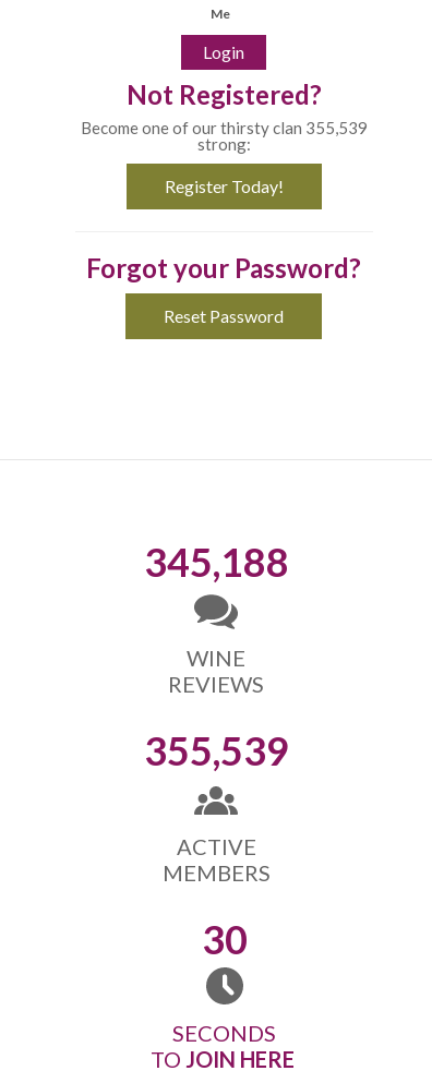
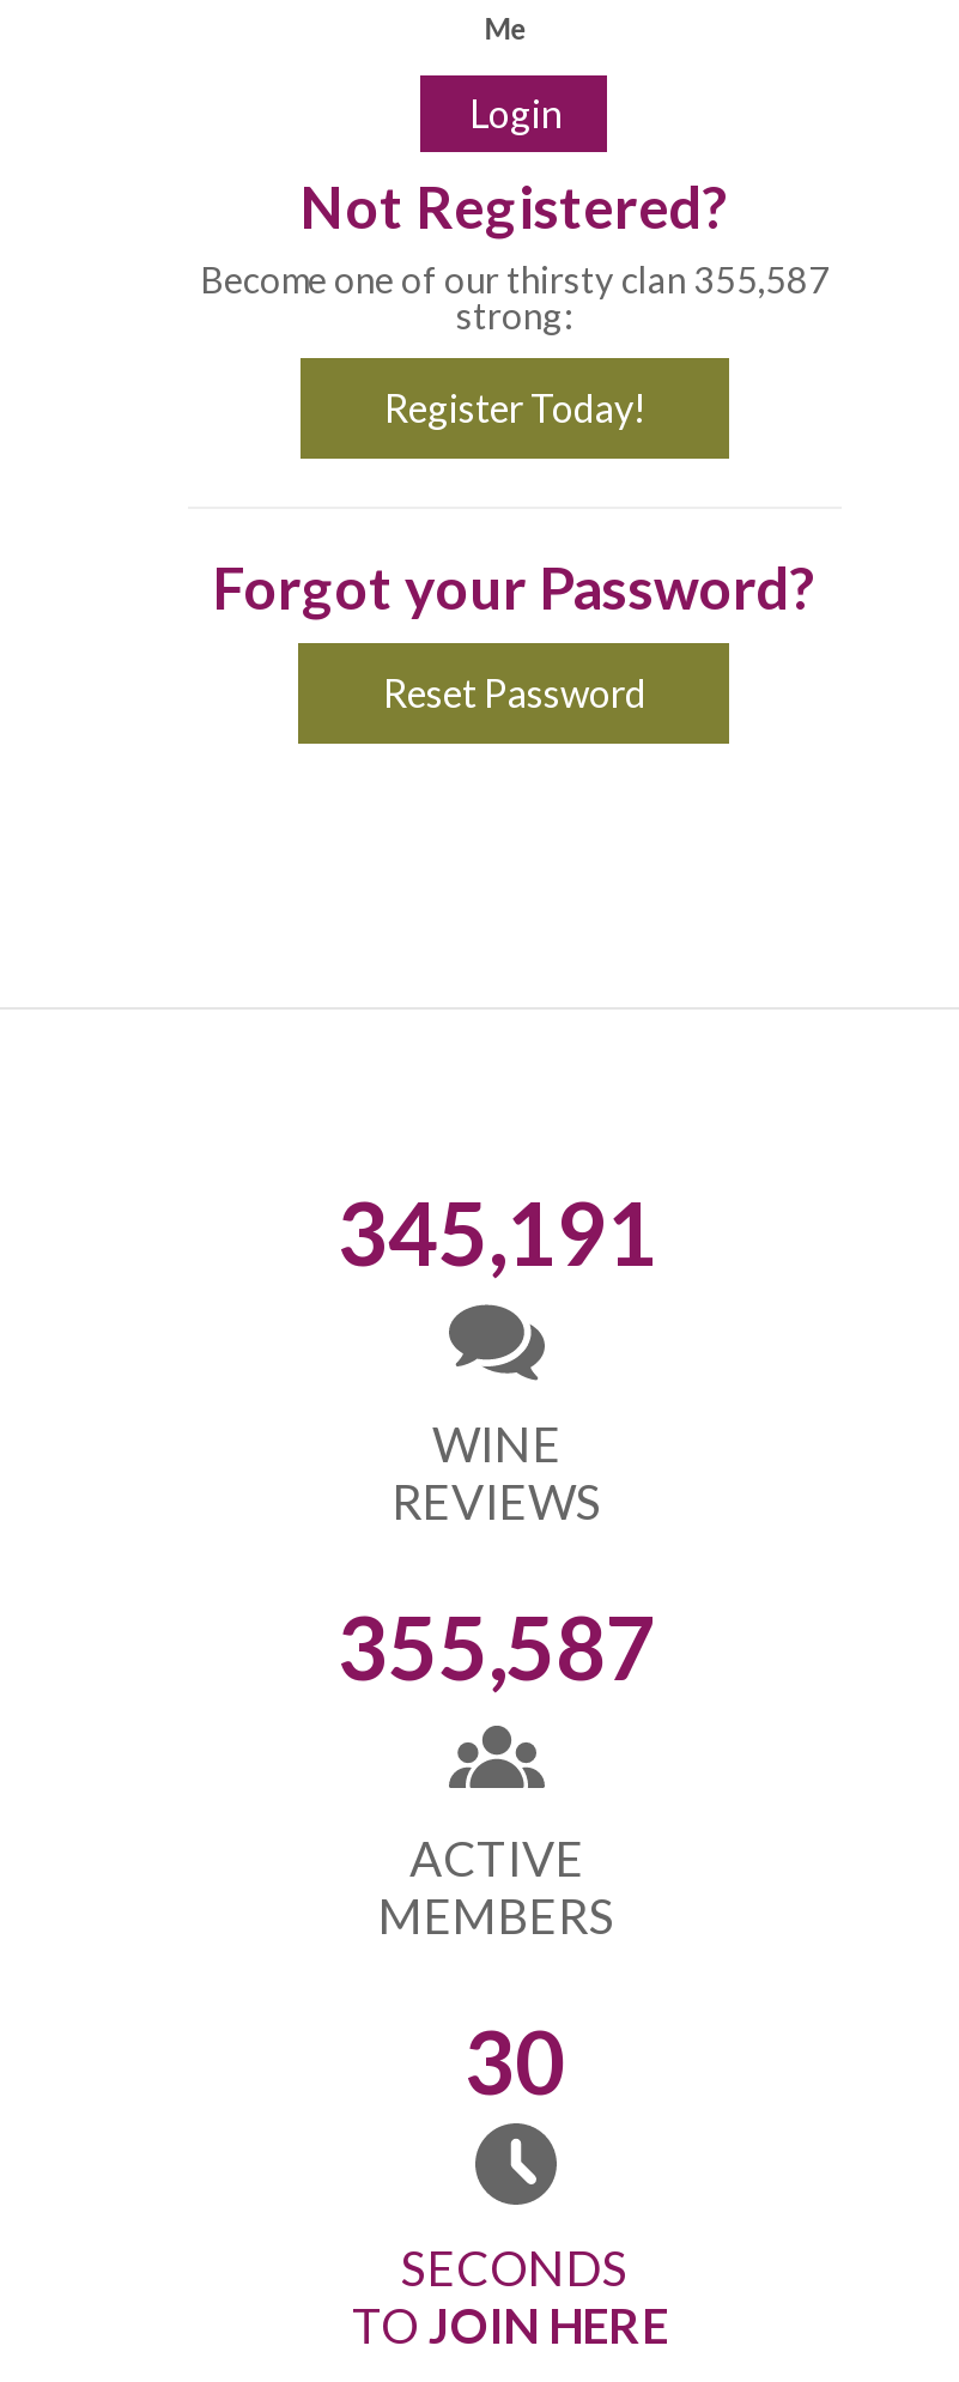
- Become one of our thirsty clan 355,539
+ Become one of our thirsty clan 355,587

- 345,188
+ 345,191

- 355,539
+ 355,587
